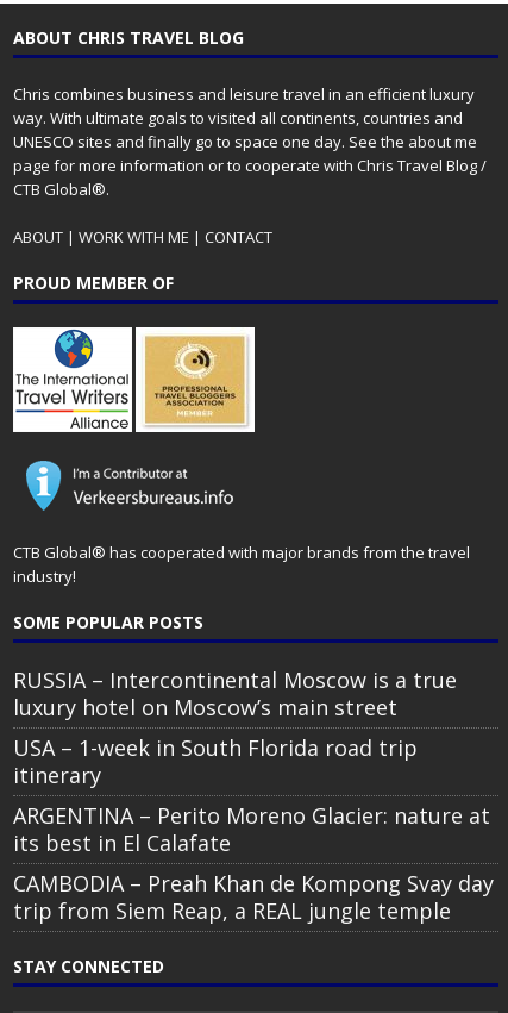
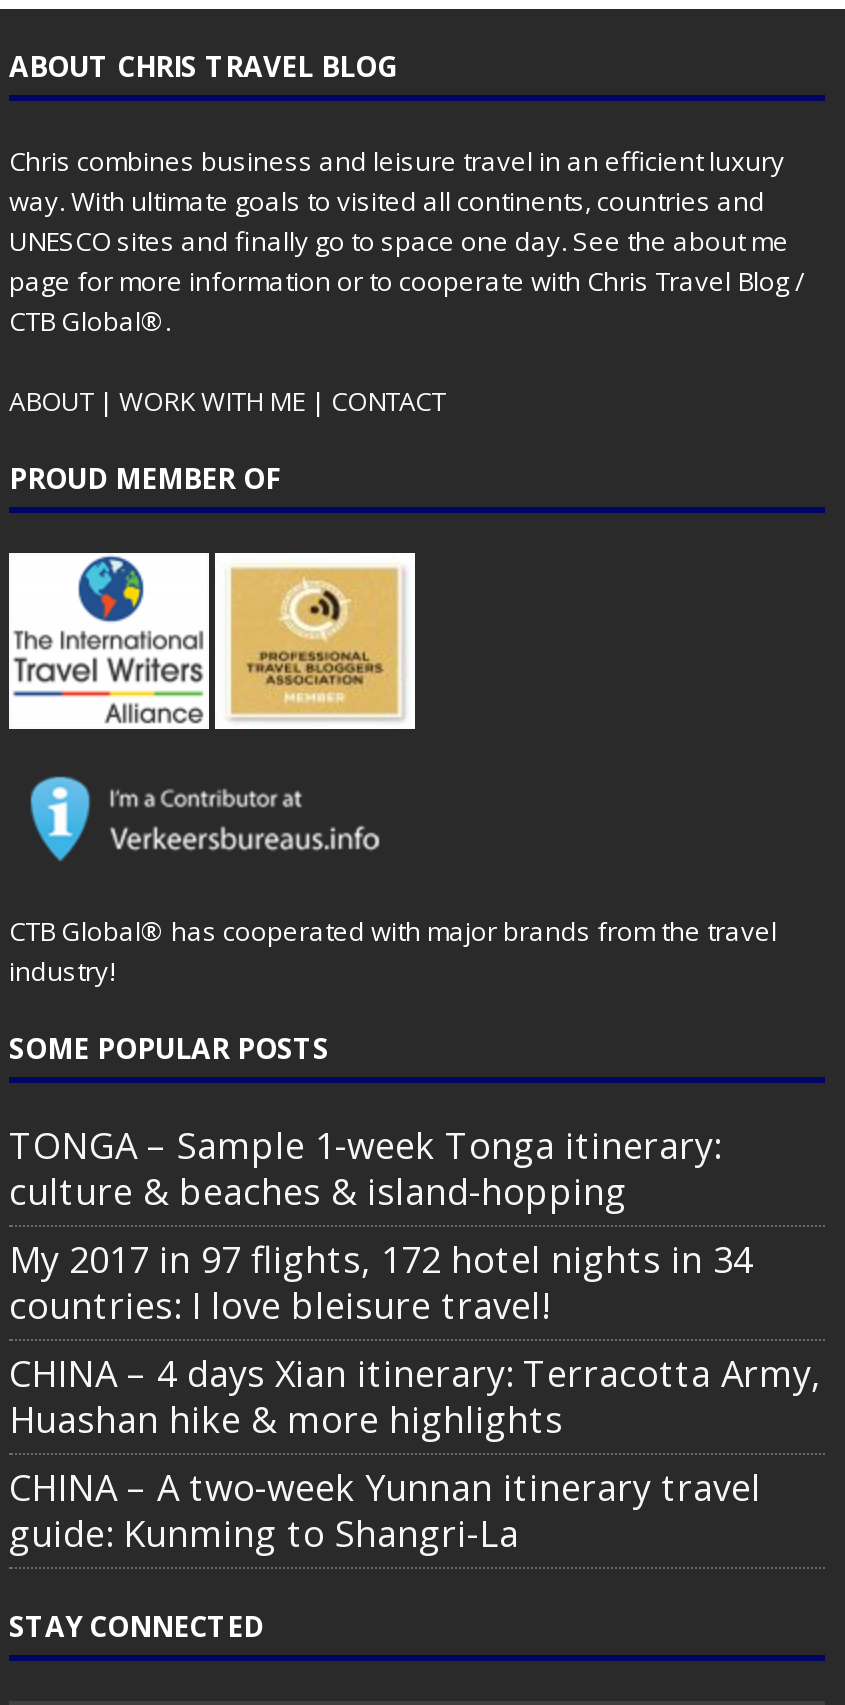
- RUSSIA – Intercontinental Moscow is a true
- luxury hotel on Moscow’s main street
- USA – 1-week in South Florida road trip
- itinerary
- ARGENTINA – Perito Moreno Glacier: nature at
- its best in El Calafate
- CAMBODIA – Preah Khan de Kompong Svay day
- trip from Siem Reap, a REAL jungle temple
+ TONGA – Sample 1-week Tonga itinerary:
+ culture & beaches & island-hopping
+ My 2017 in 97 flights, 172 hotel nights in 34
+ countries: I love bleisure travel!
+ CHINA – 4 days Xian itinerary: Terracotta Army,
+ Huashan hike & more highlights
+ CHINA – A two-week Yunnan itinerary travel
+ guide: Kunming to Shangri-La
